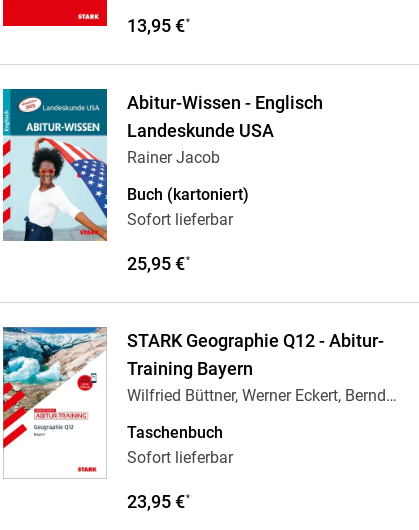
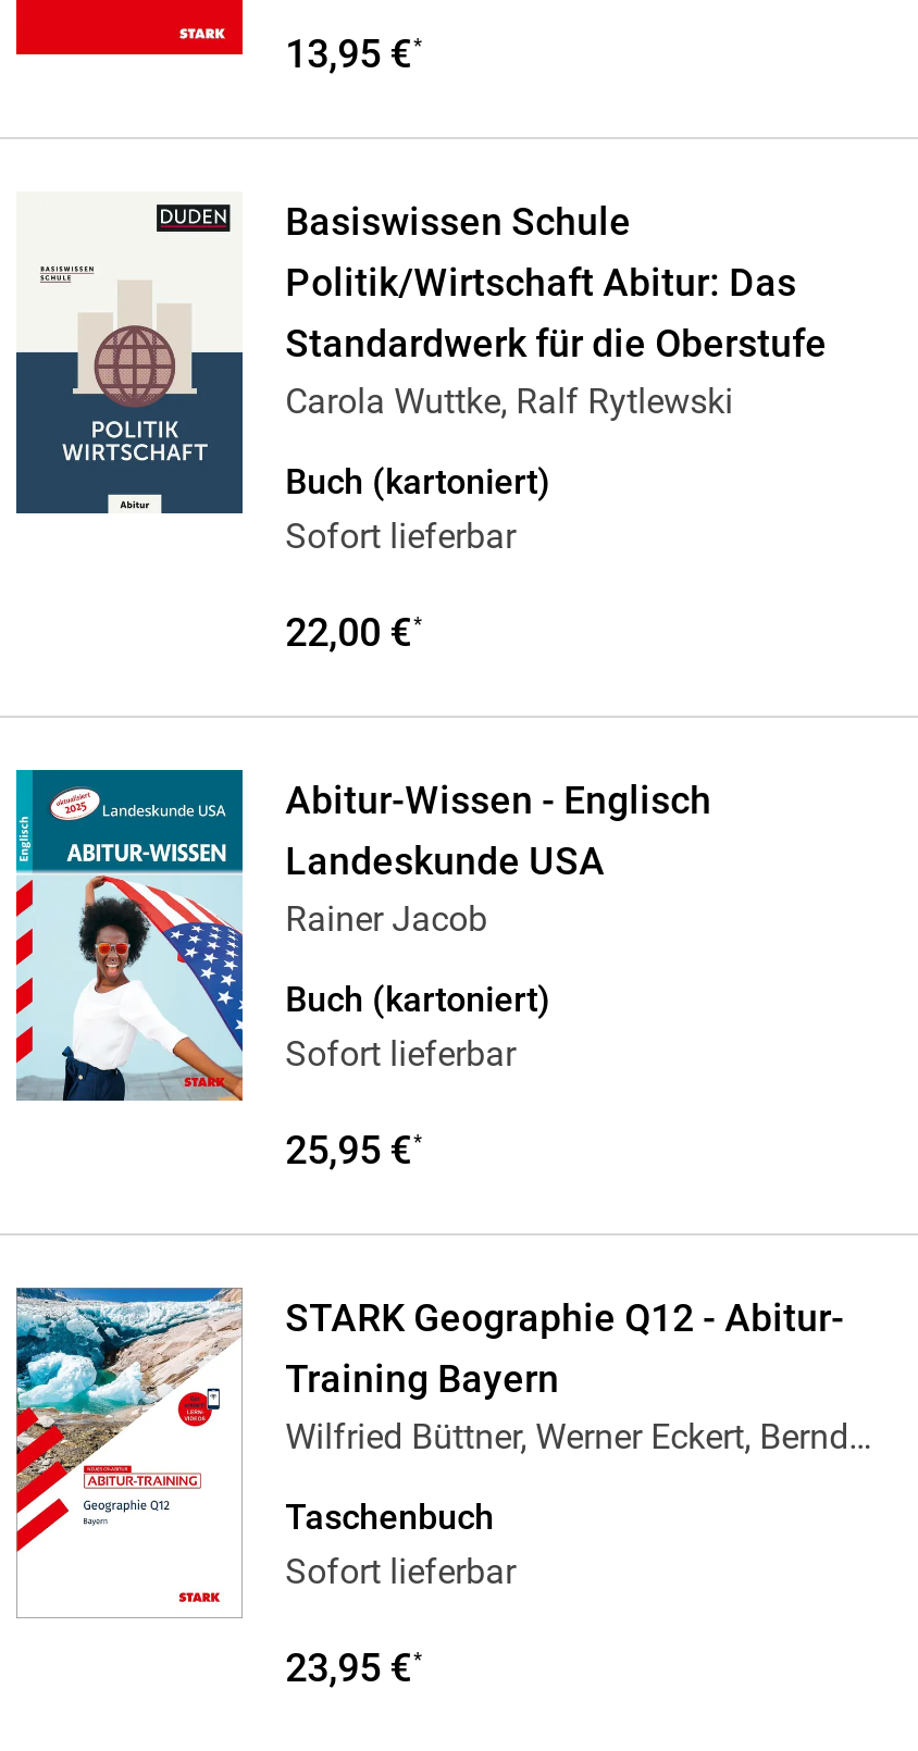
+ [image]
+ Basiswissen Schule
+ Politik/Wirtschaft Abitur: Das
+ Standardwerk für die Oberstufe
+ Carola Wuttke, Ralf Rytlewski
+ Buch (kartoniert)
+ Sofort lieferbar
+ 22,00 €*
